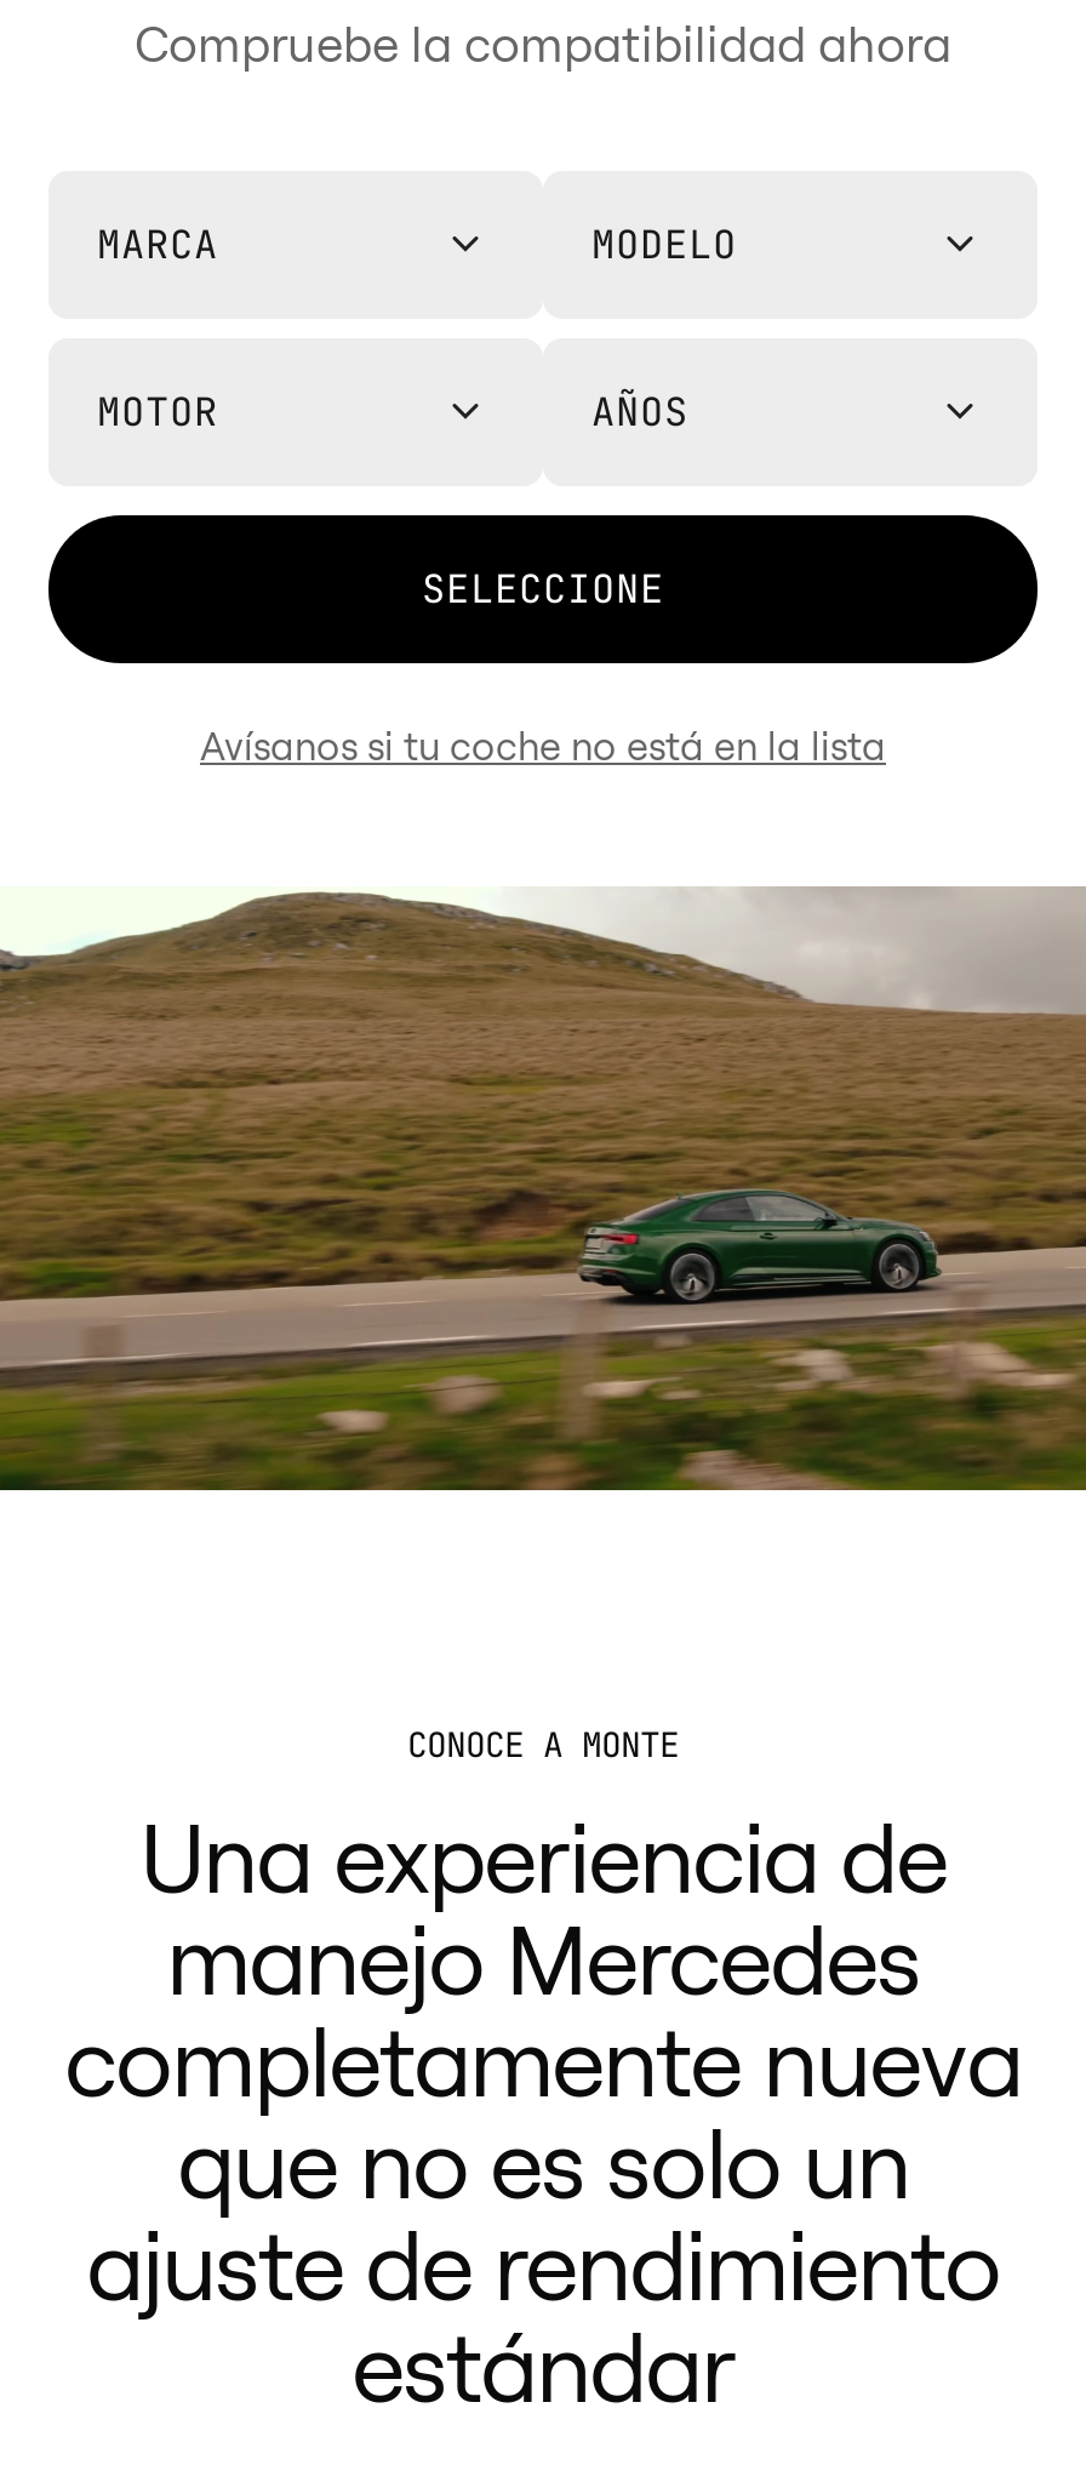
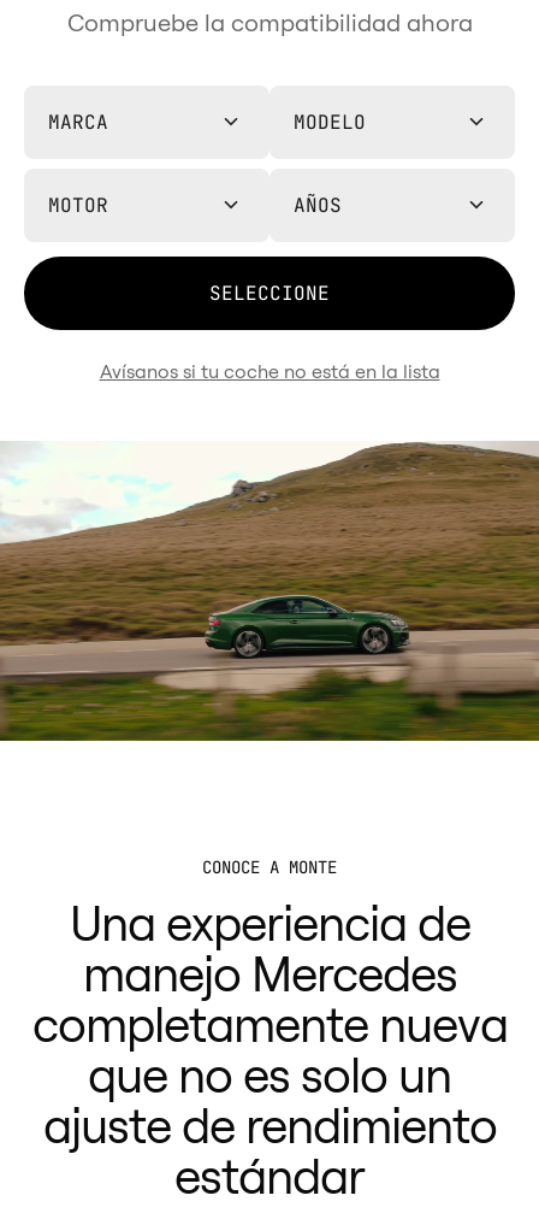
- [image]
+ [image]
